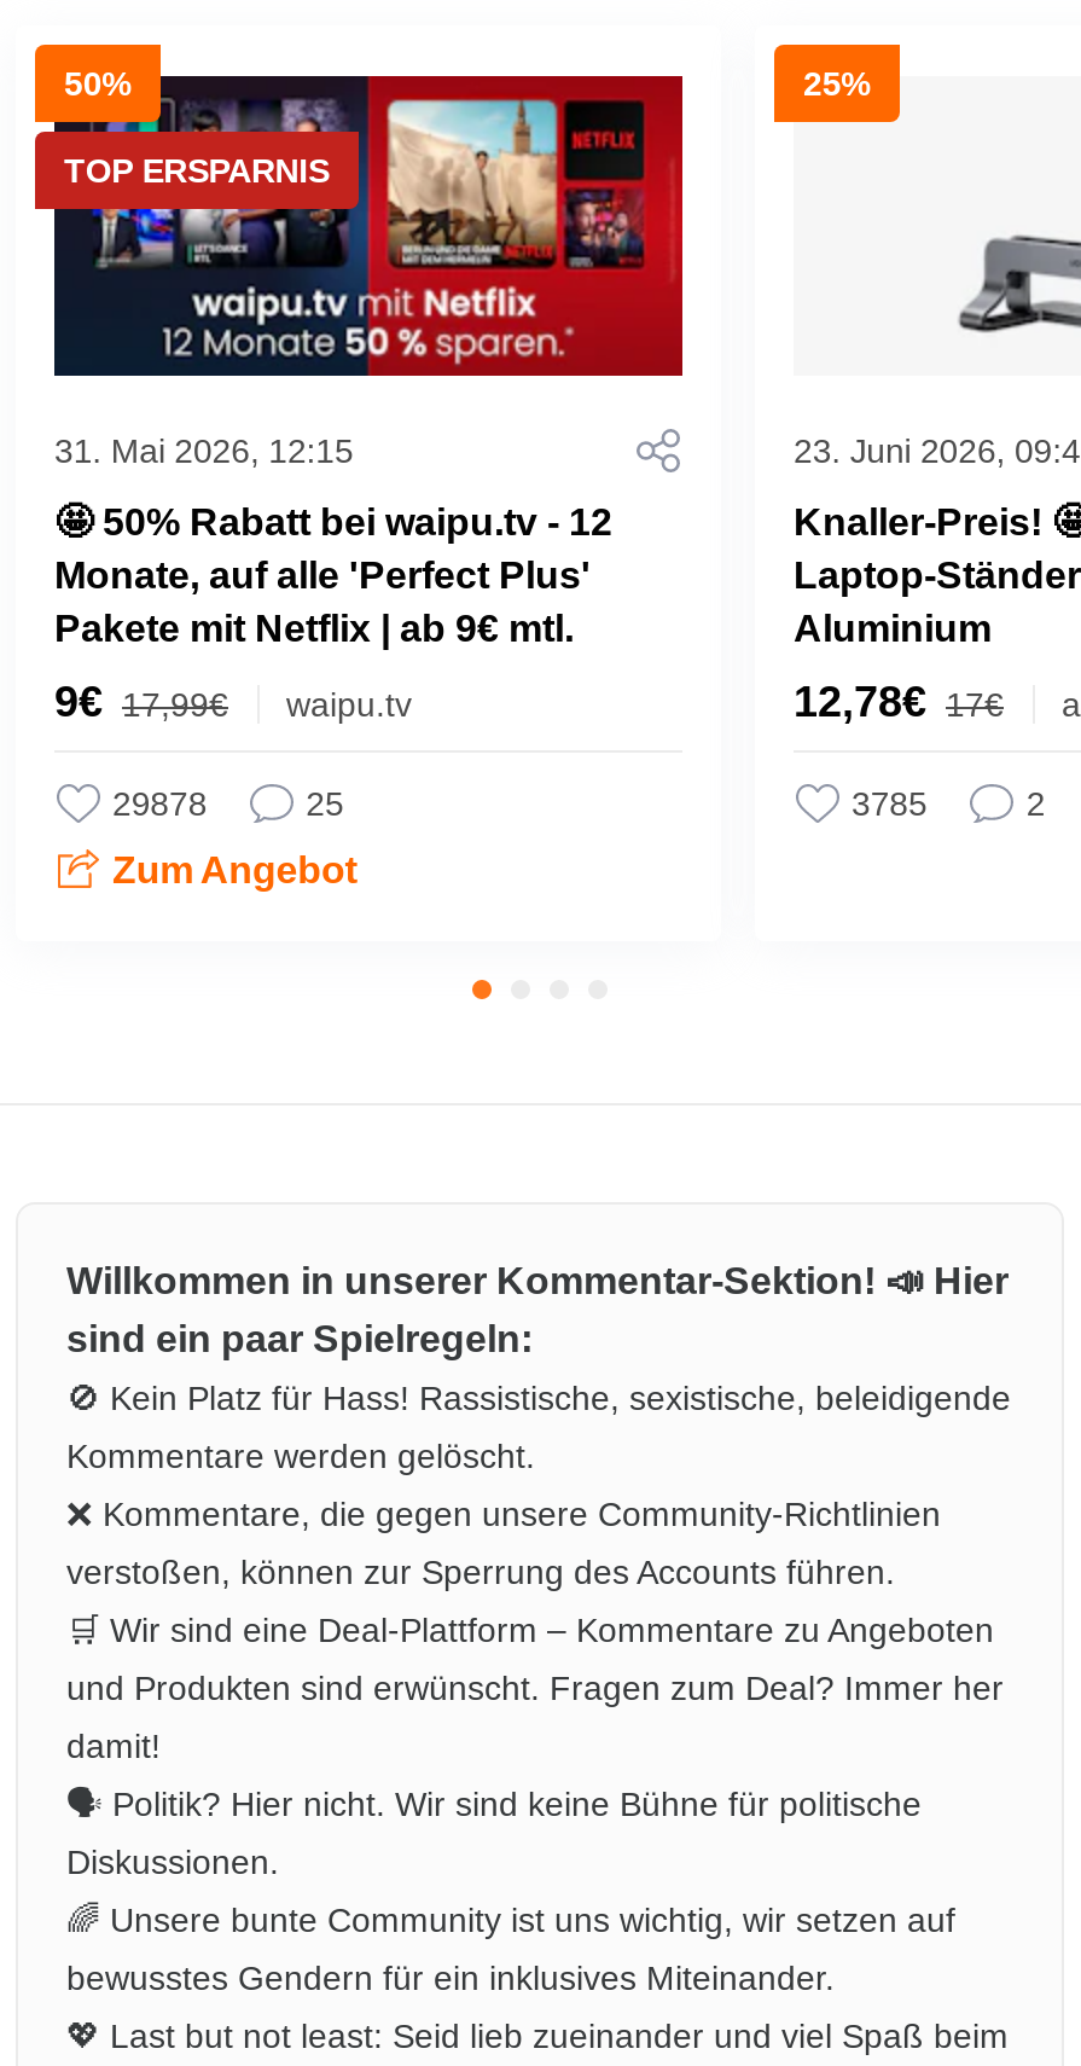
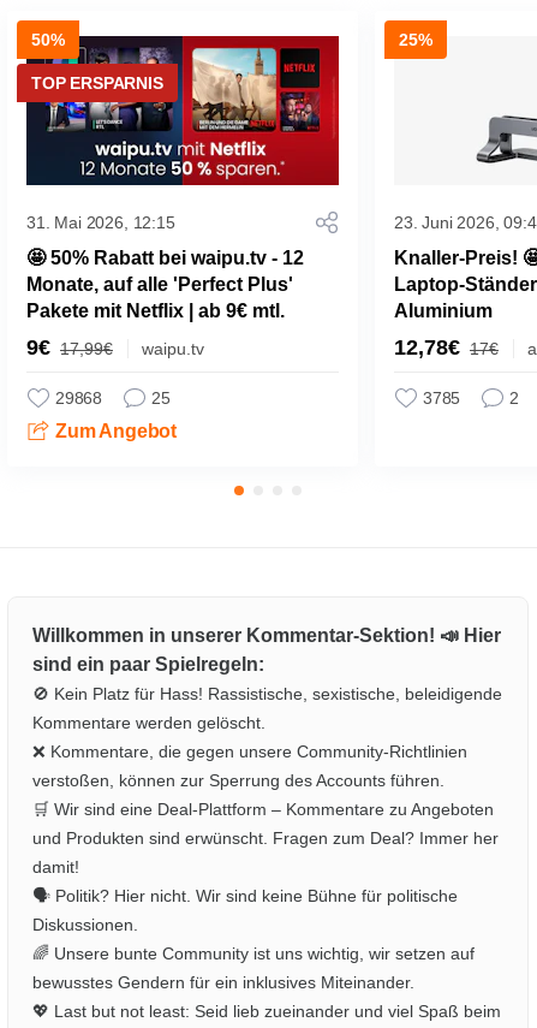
- 29878
+ 29868
